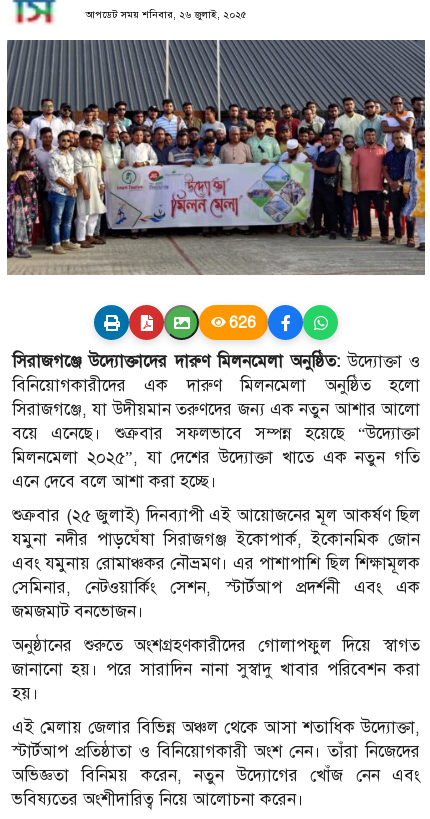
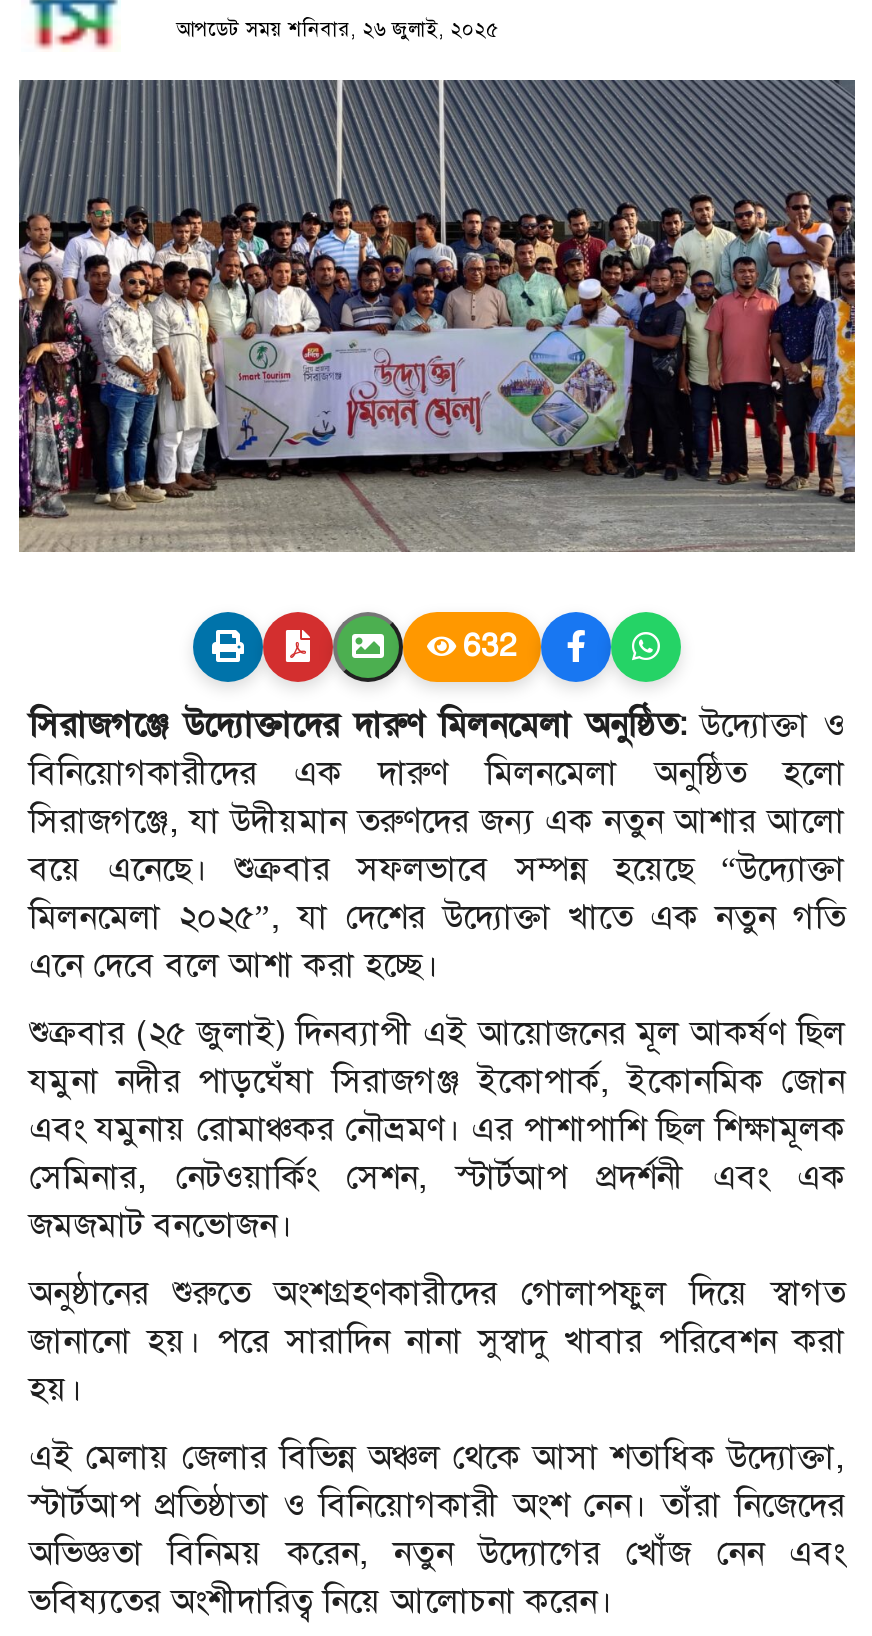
- 626
+ 632
